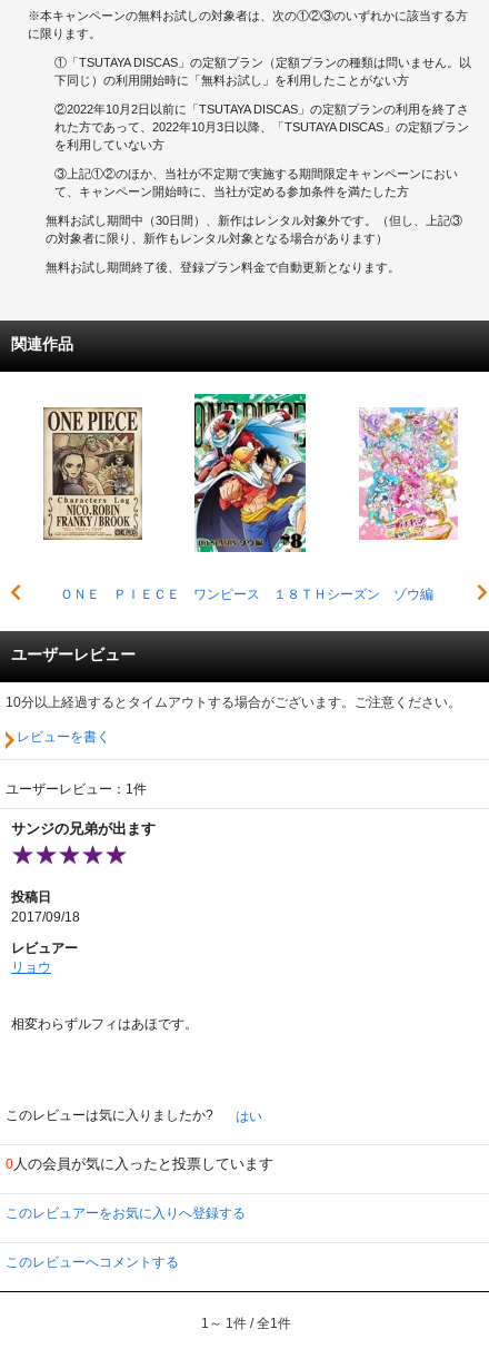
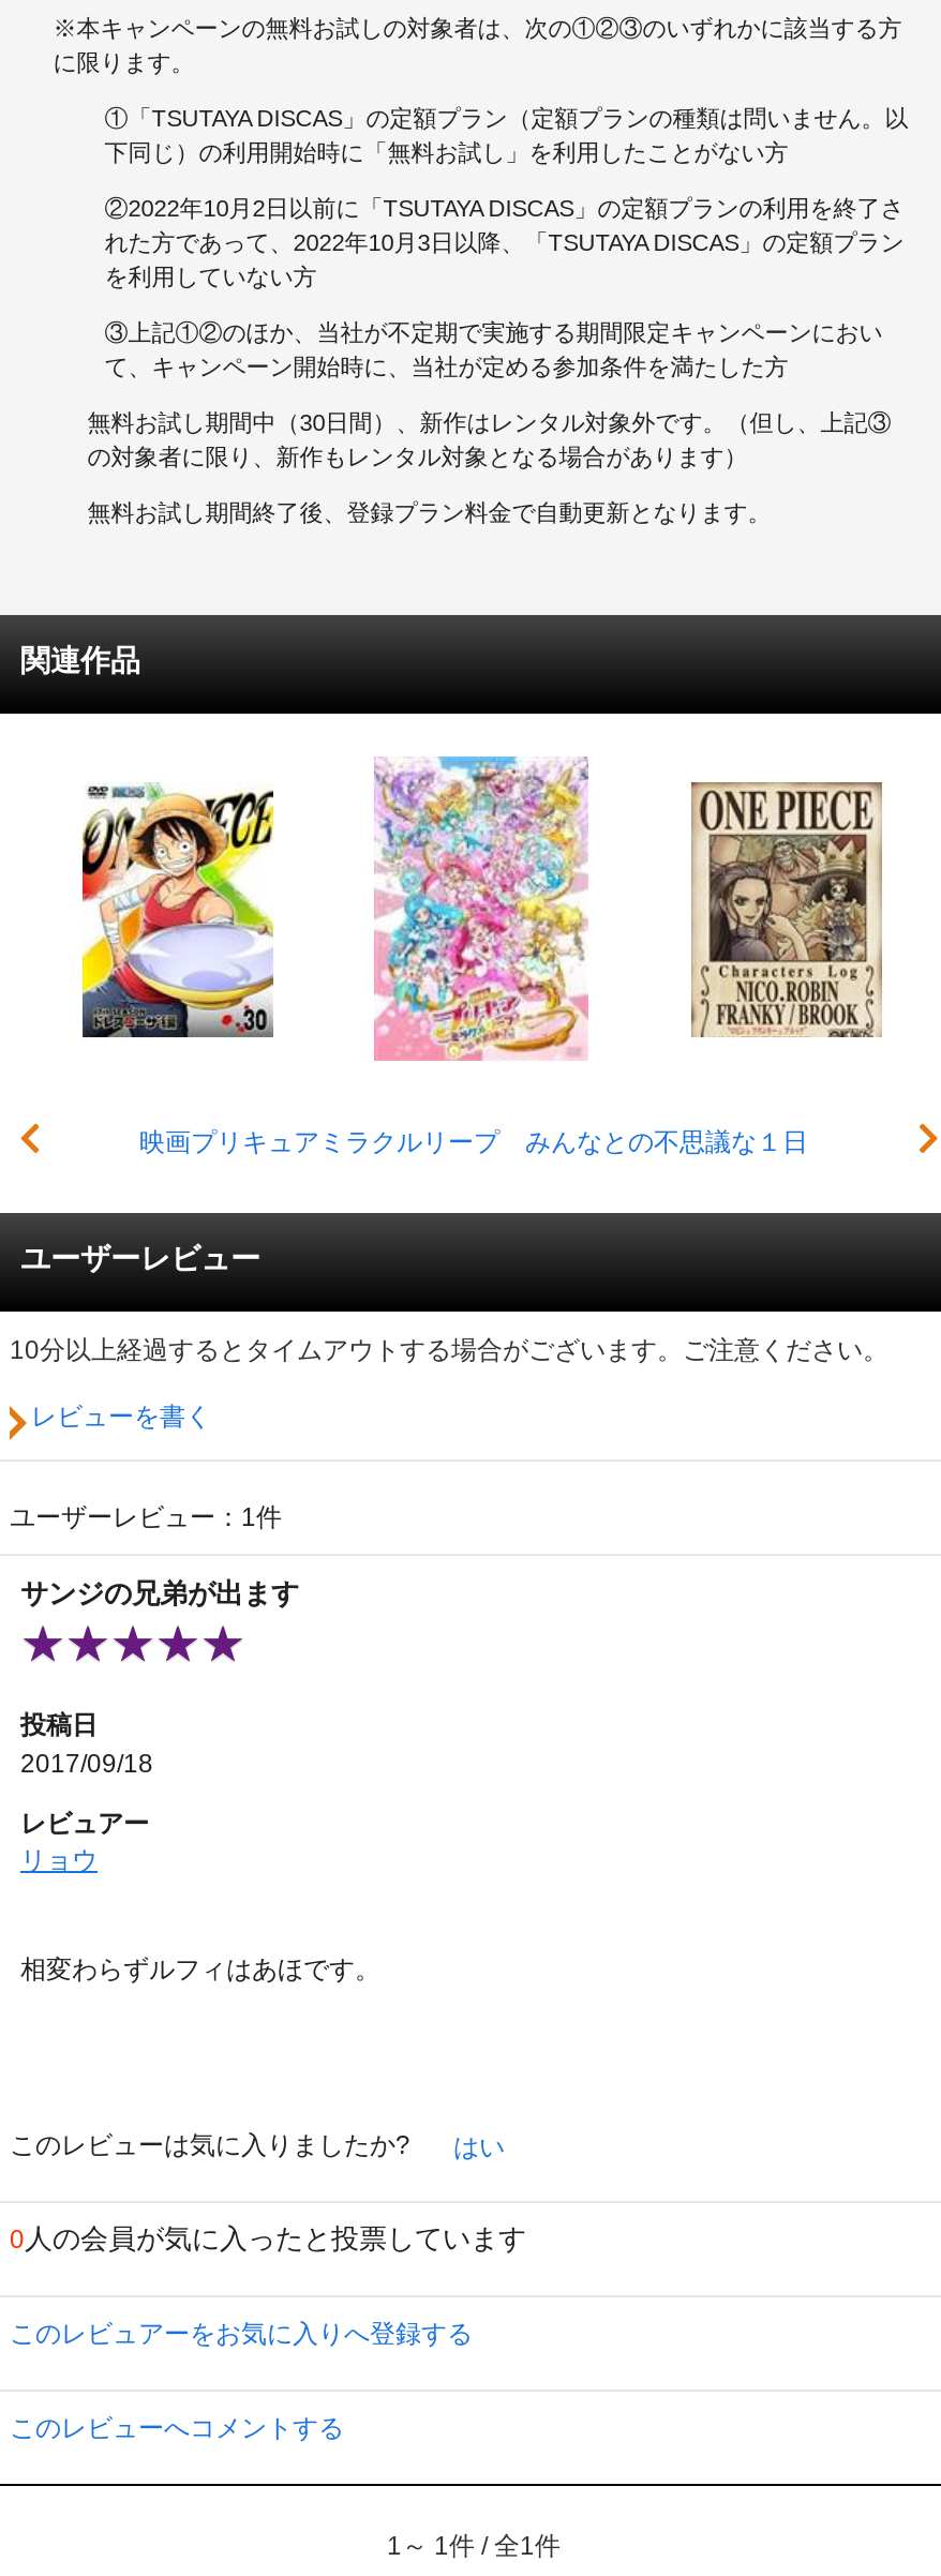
- [image]
- ＯＮＥ ＰＩＥＣＥ ワンピース １８ＴＨシーズン ゾウ編
+ [image]
+ 映画プリキュアミラクルリープ みんなとの不思議な１日

- [image]
+ [image]

- [image]
+ [image]
